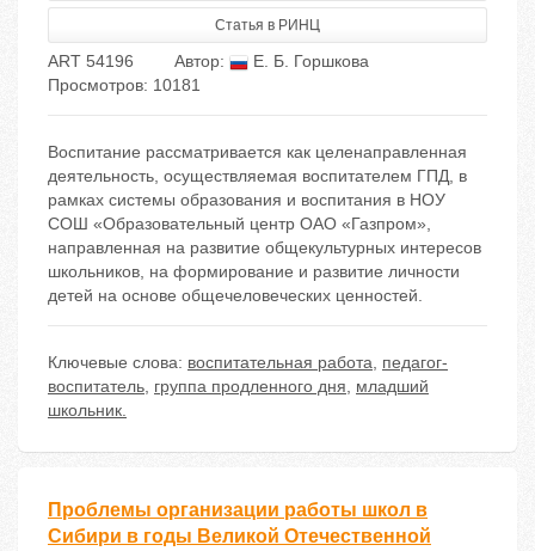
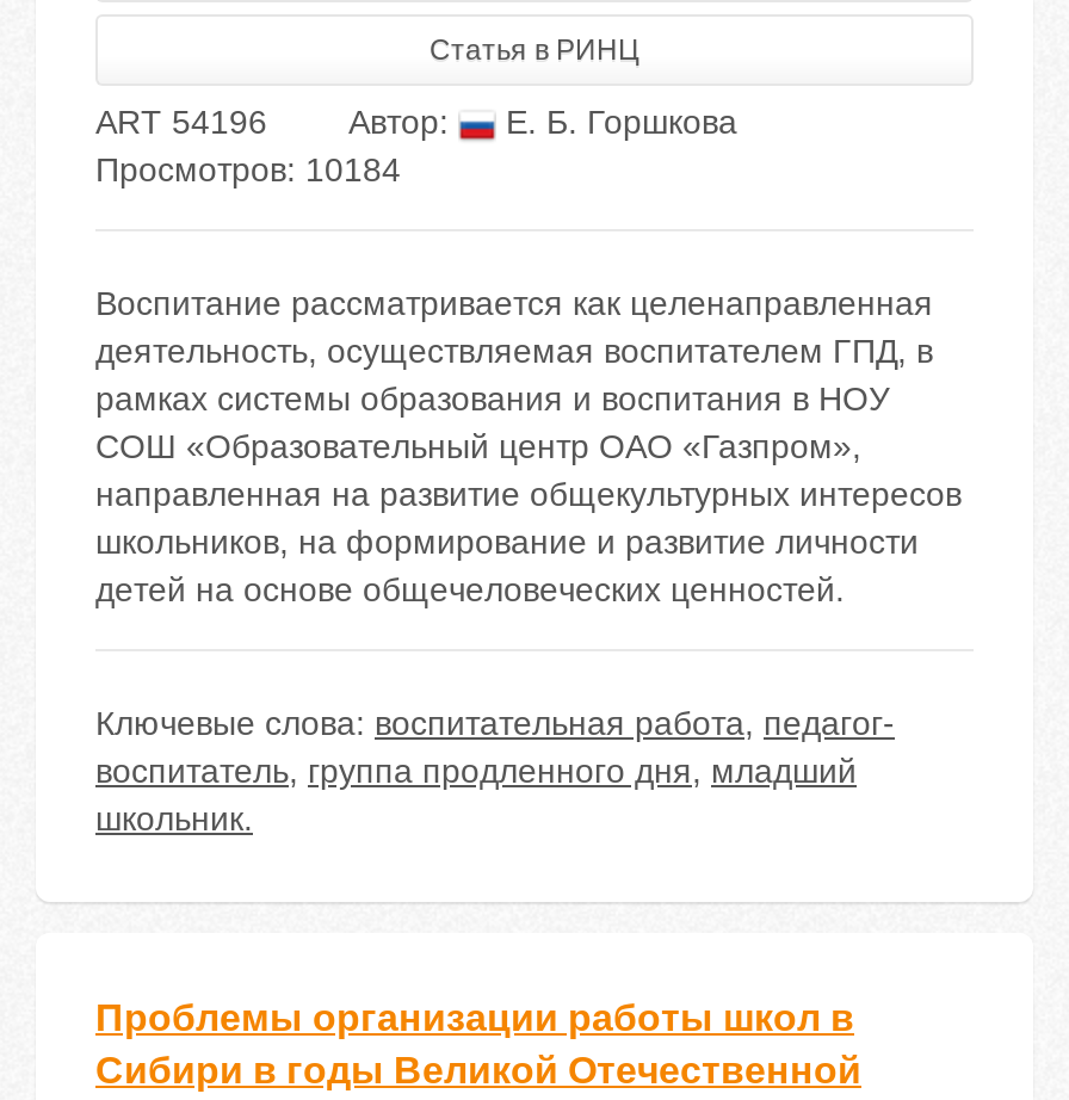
- Просмотров: 10181
+ Просмотров: 10184
